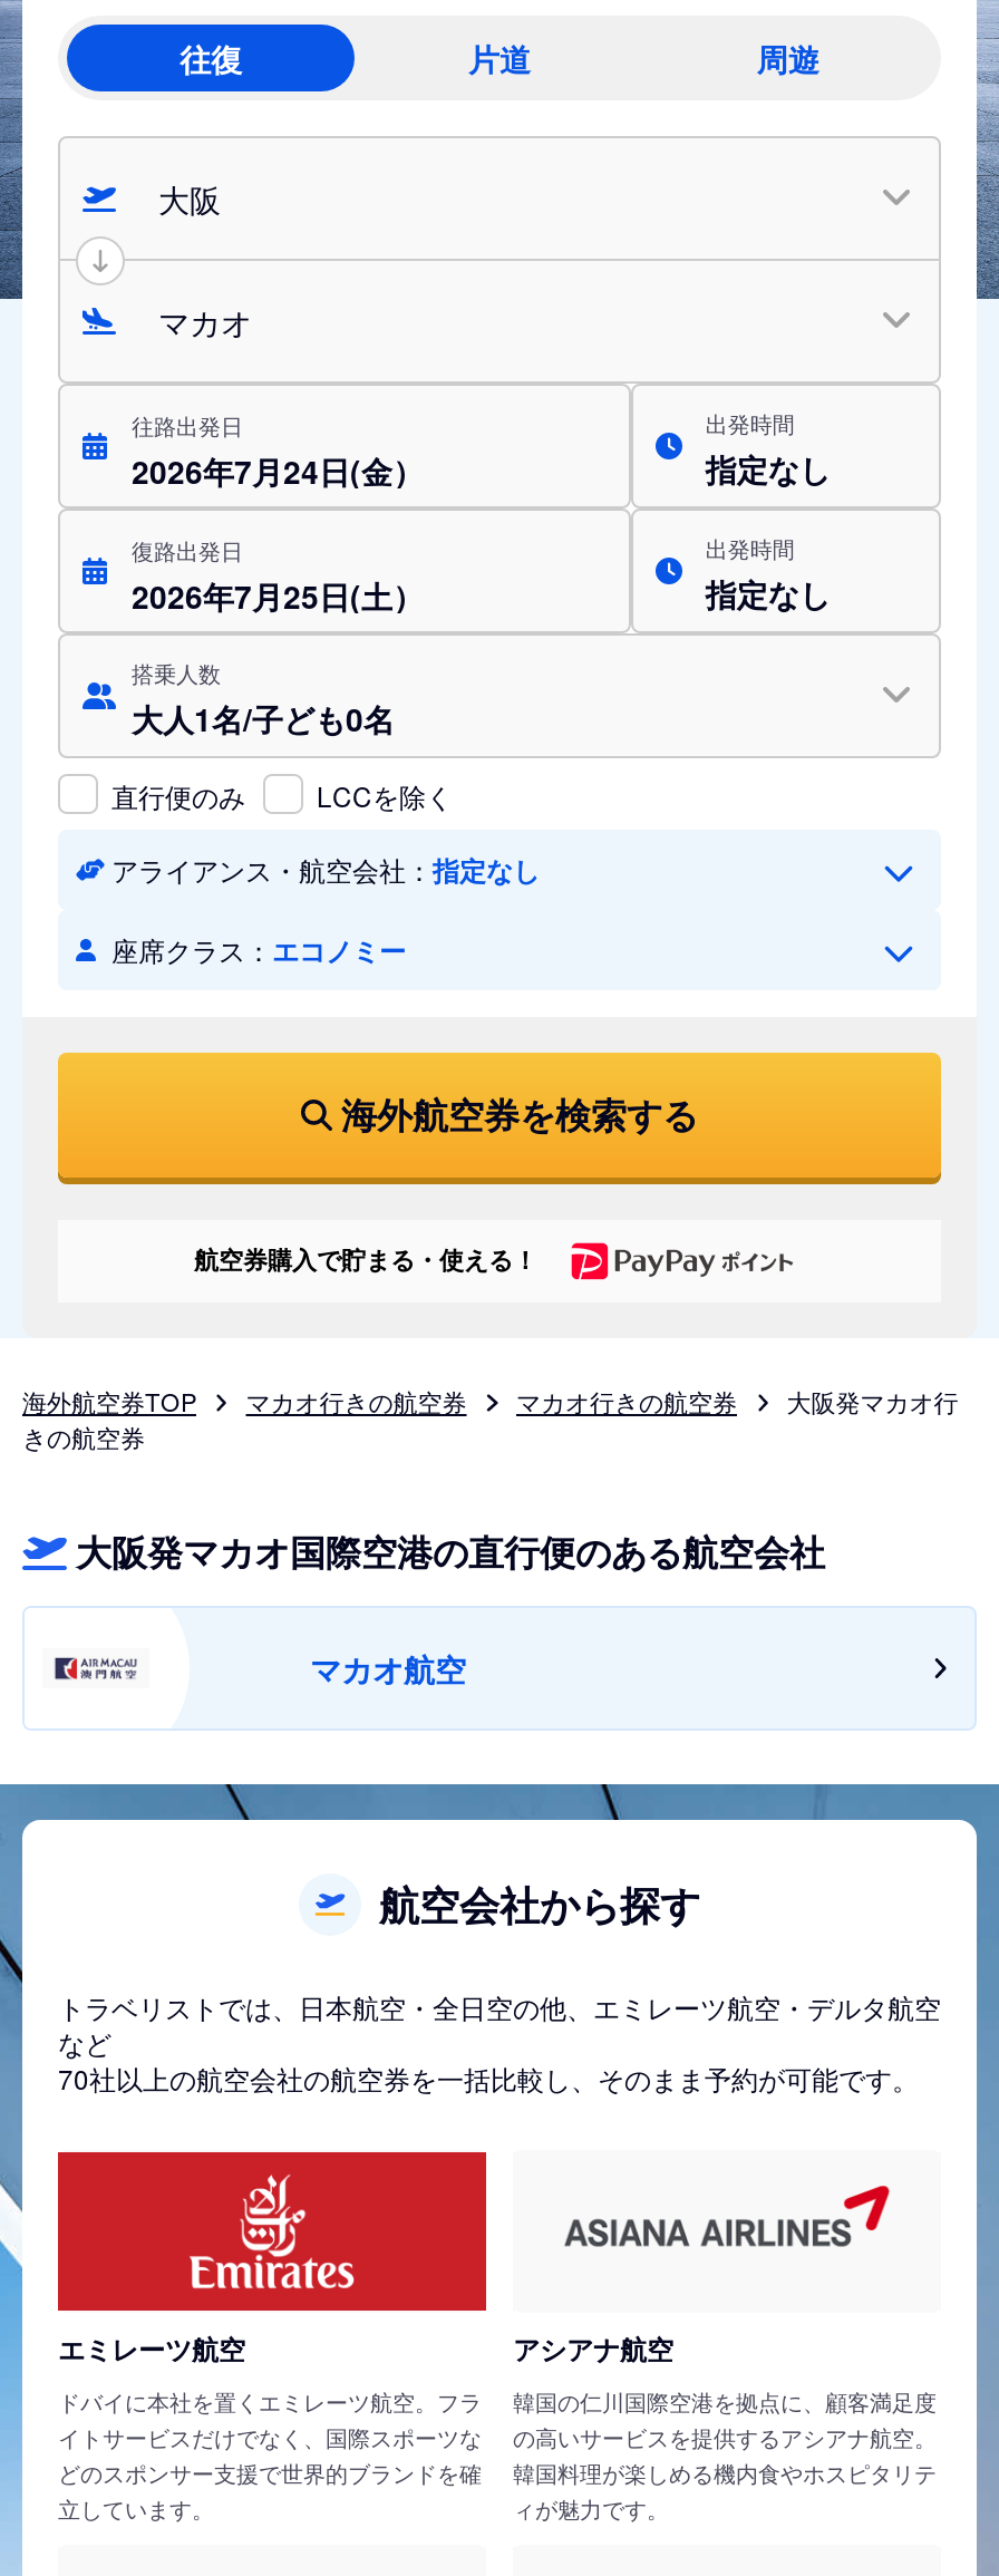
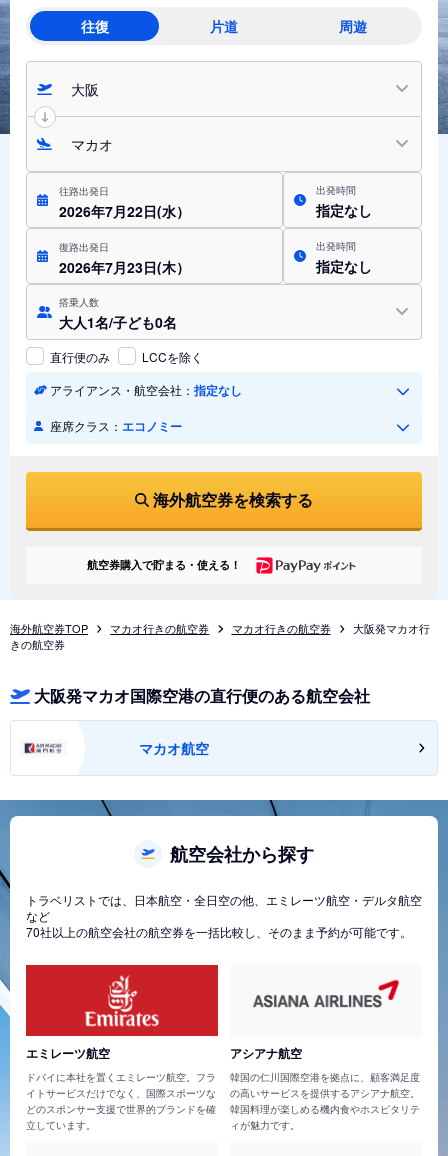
- 2026年7月24日(金）
+ 2026年7月22日(水）

- 2026年7月25日(土）
+ 2026年7月23日(木）
